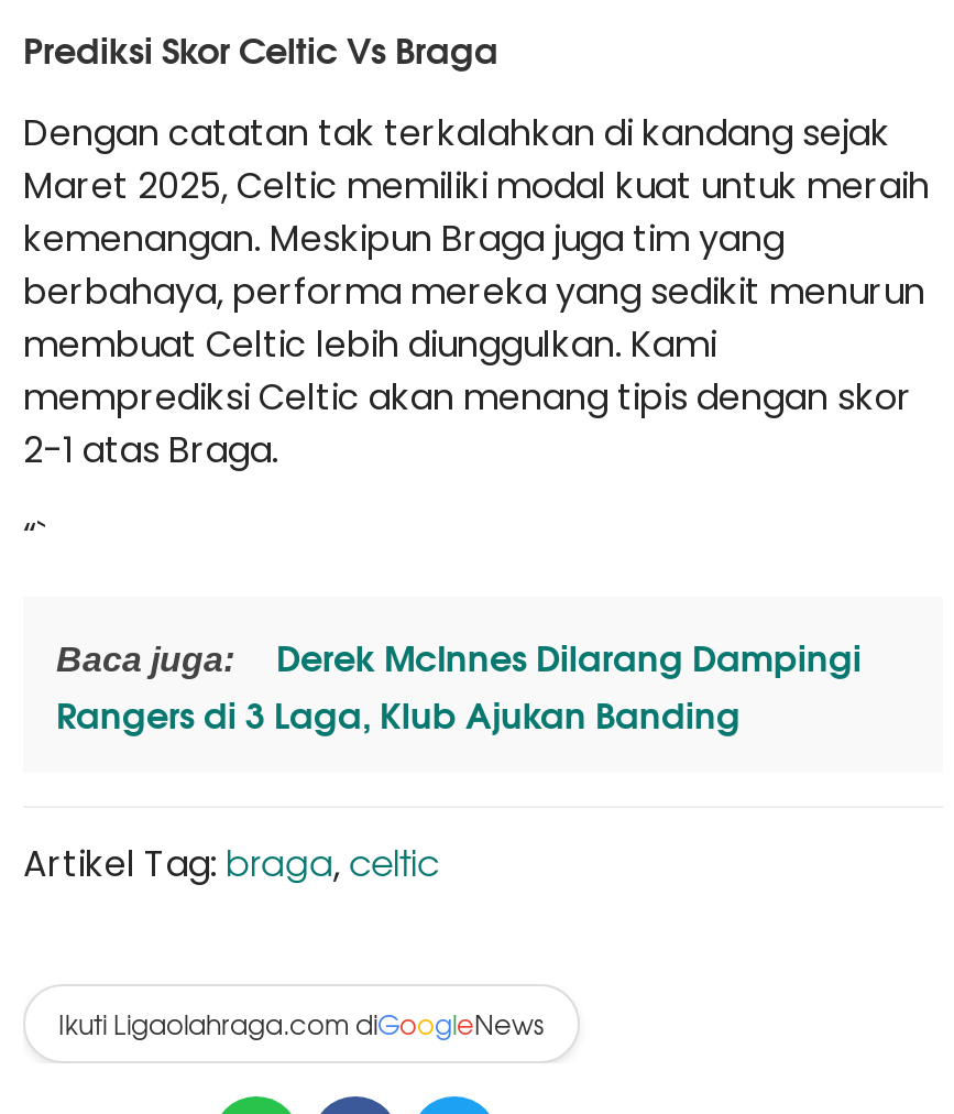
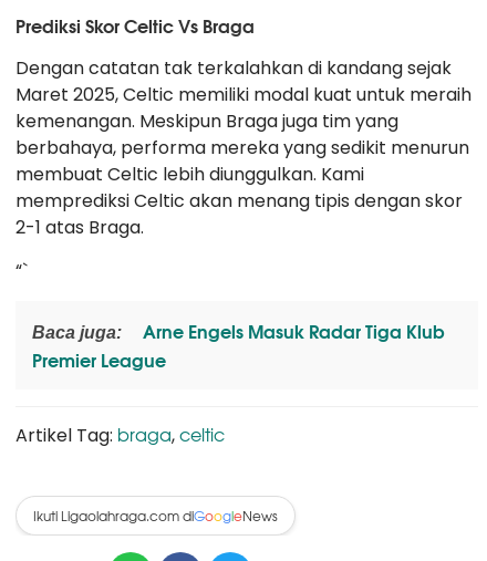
- Derek McInnes Dilarang Dampingi
- Rangers di 3 Laga, Klub Ajukan Banding
+ Arne Engels Masuk Radar Tiga Klub
+ Premier League
